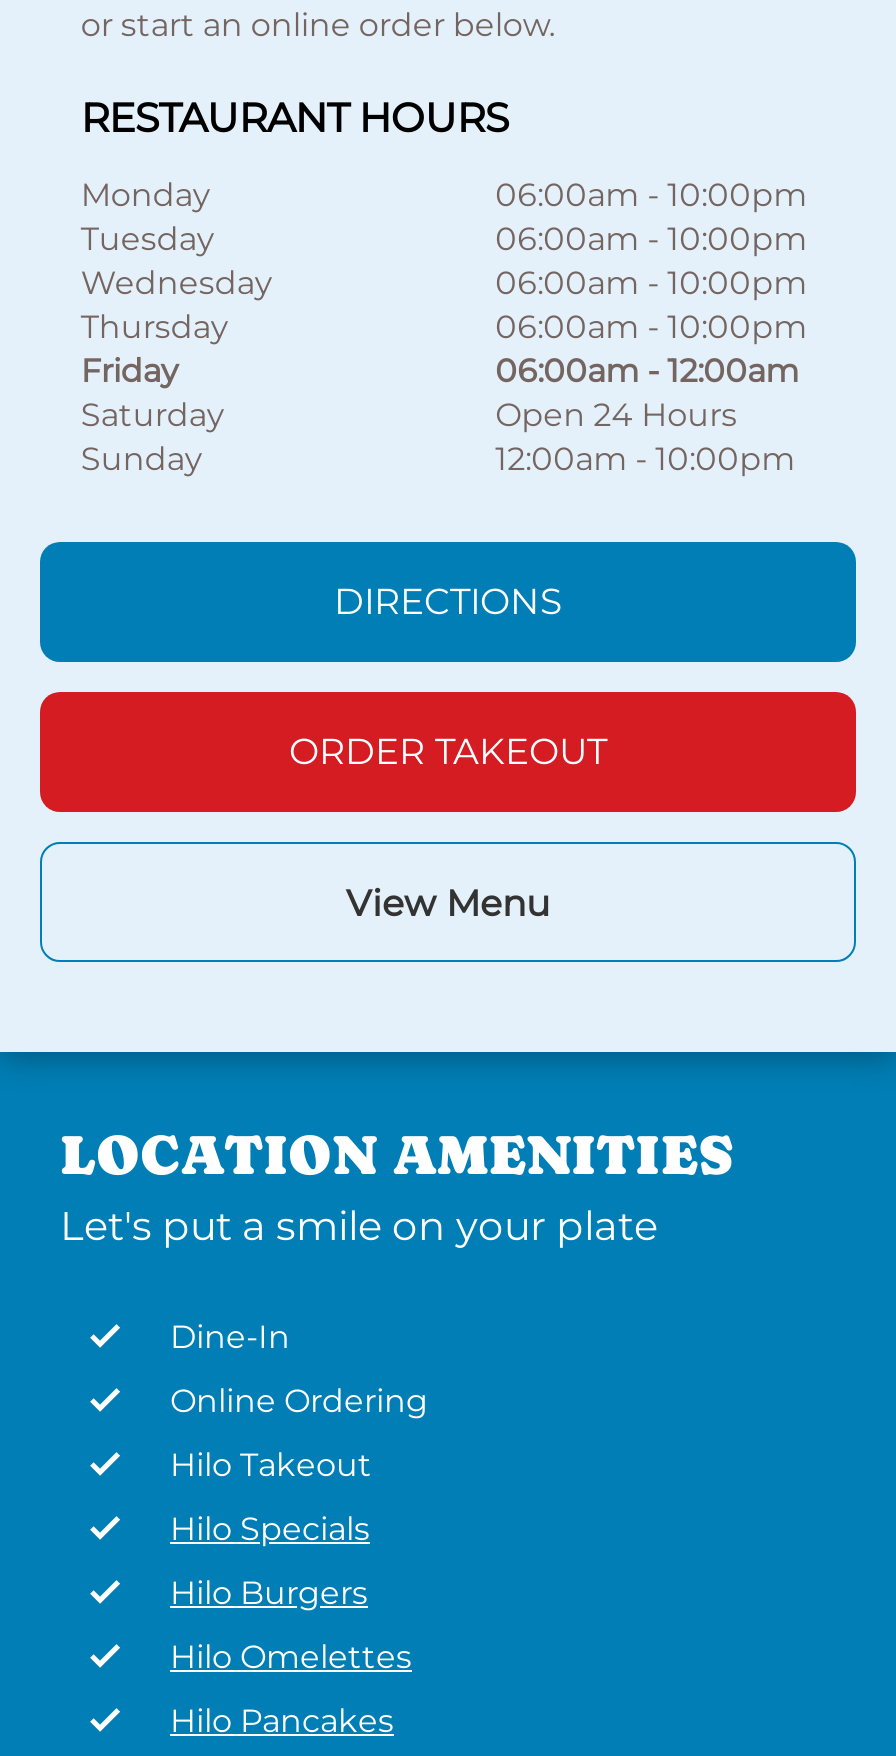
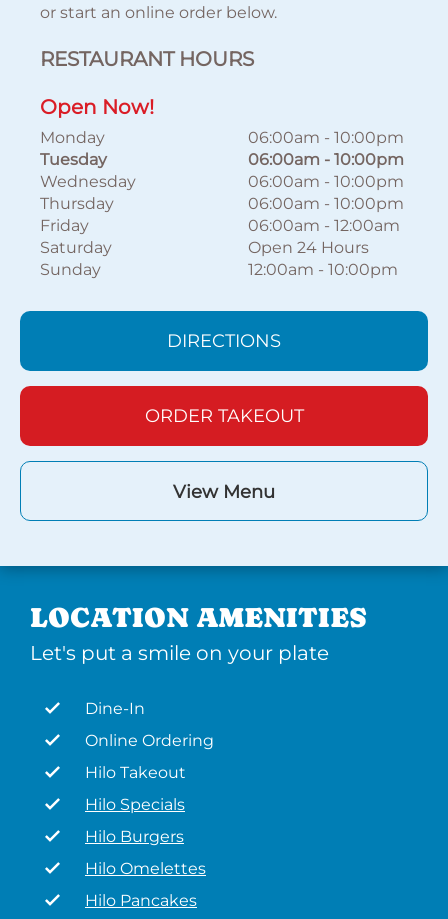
+ Open Now!
